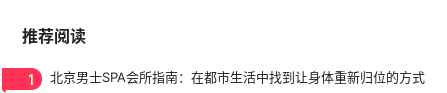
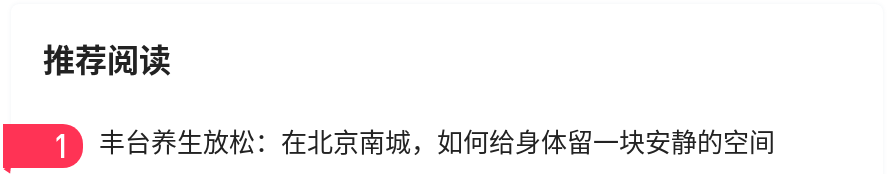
- 北京男士SPA会所指南：在都市生活中找到让身体重新归位的方式
+ 丰台养生放松：在北京南城，如何给身体留一块安静的空间
